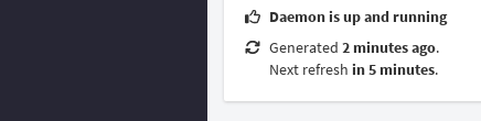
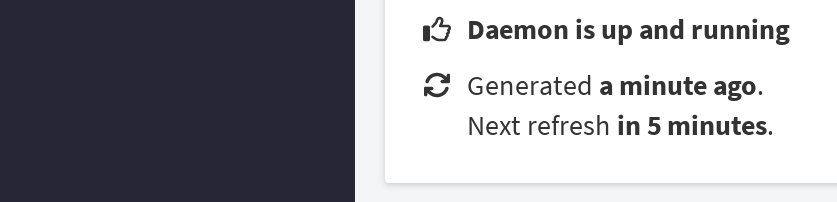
- Generated 2 minutes ago.
+ Generated a minute ago.
